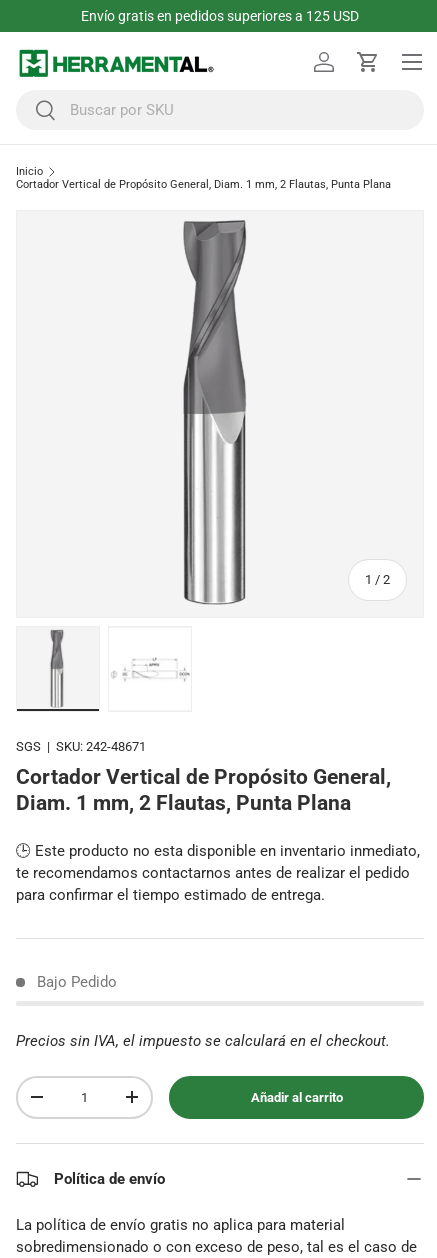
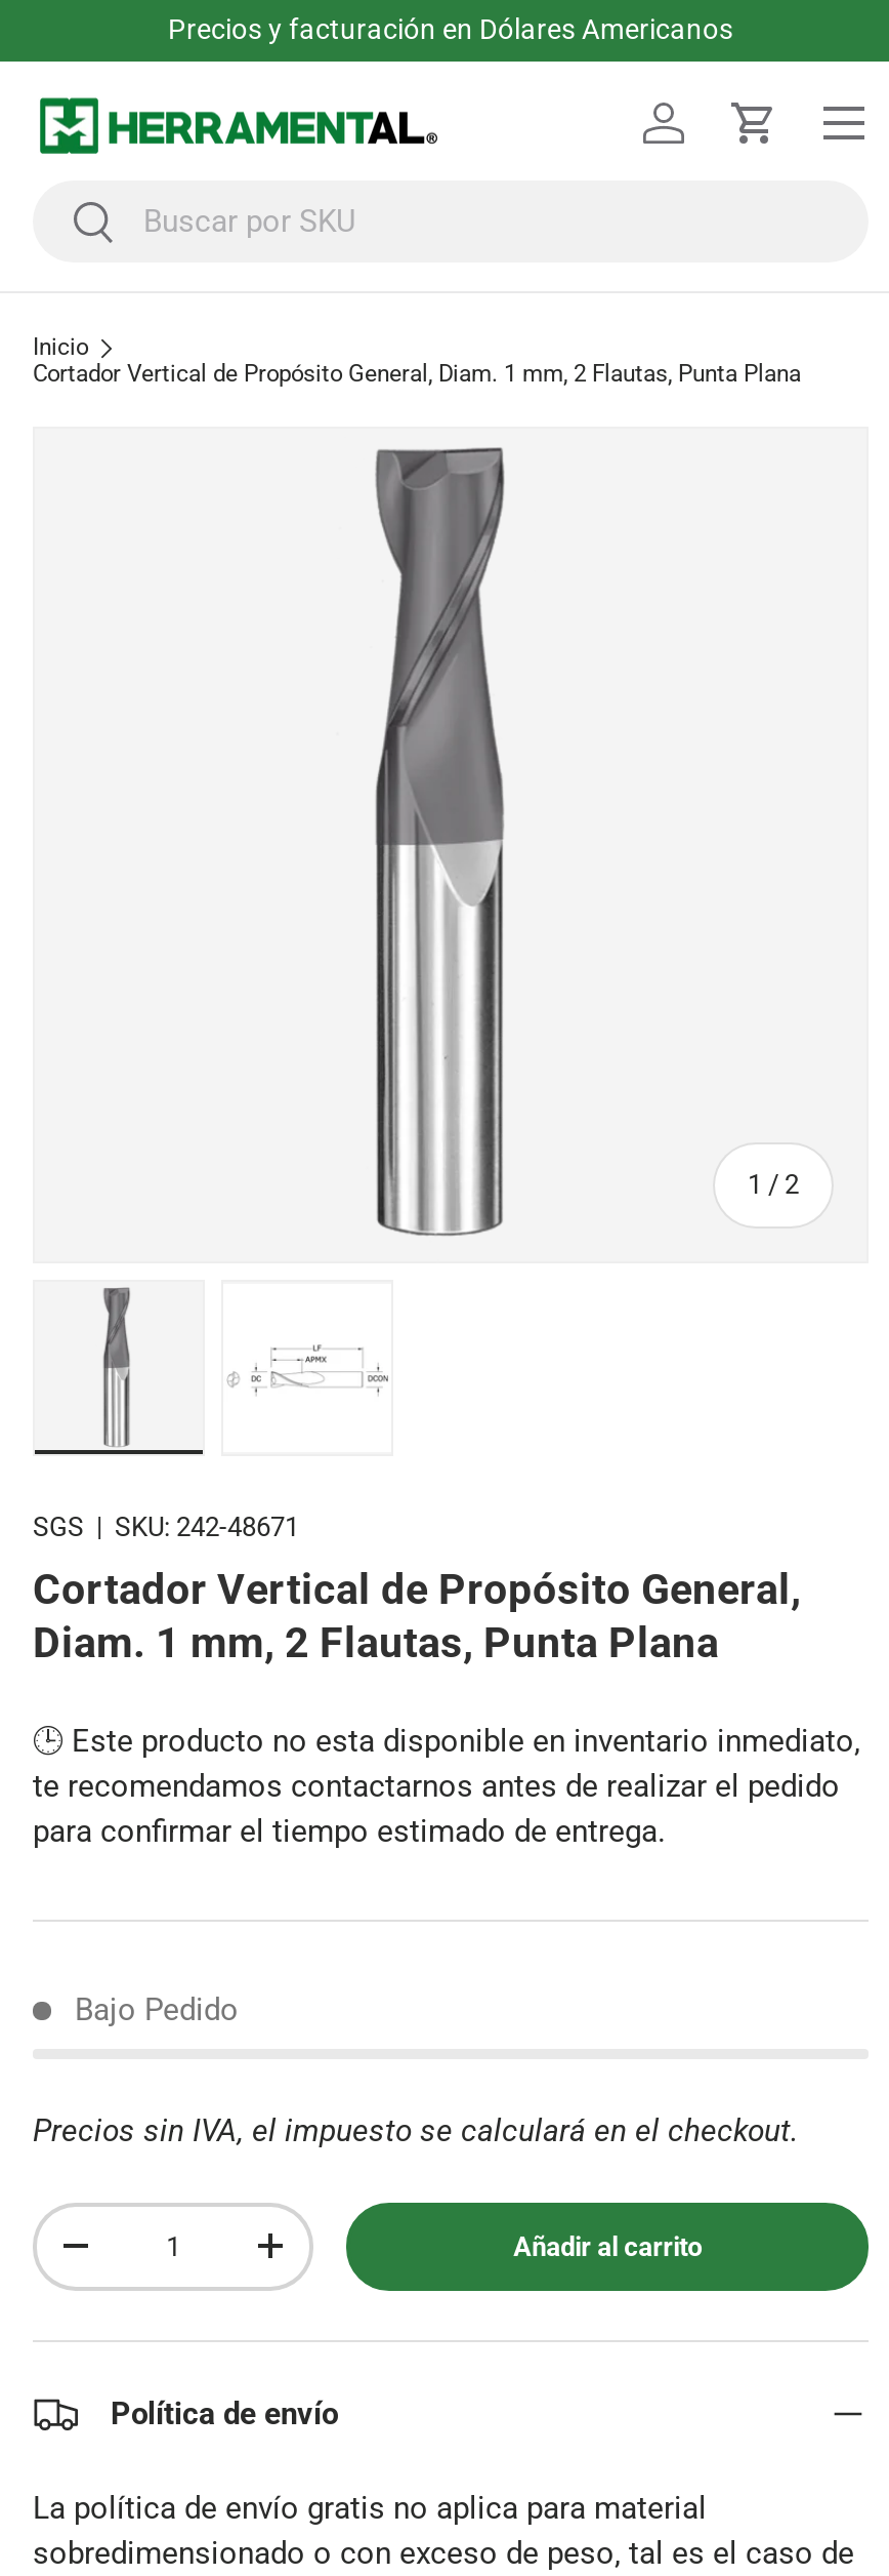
- Envío gratis en pedidos superiores a 125 USD
+ Precios y facturación en Dólares Americanos
